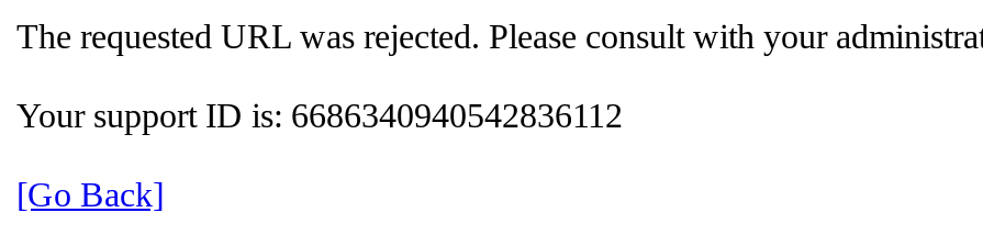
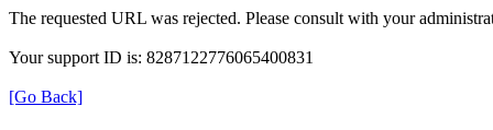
- Your support ID is: 6686340940542836112
+ Your support ID is: 8287122776065400831
